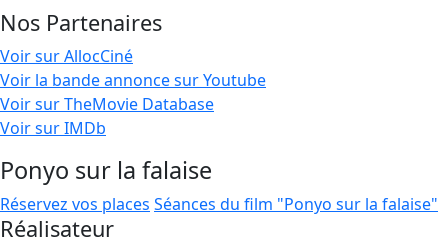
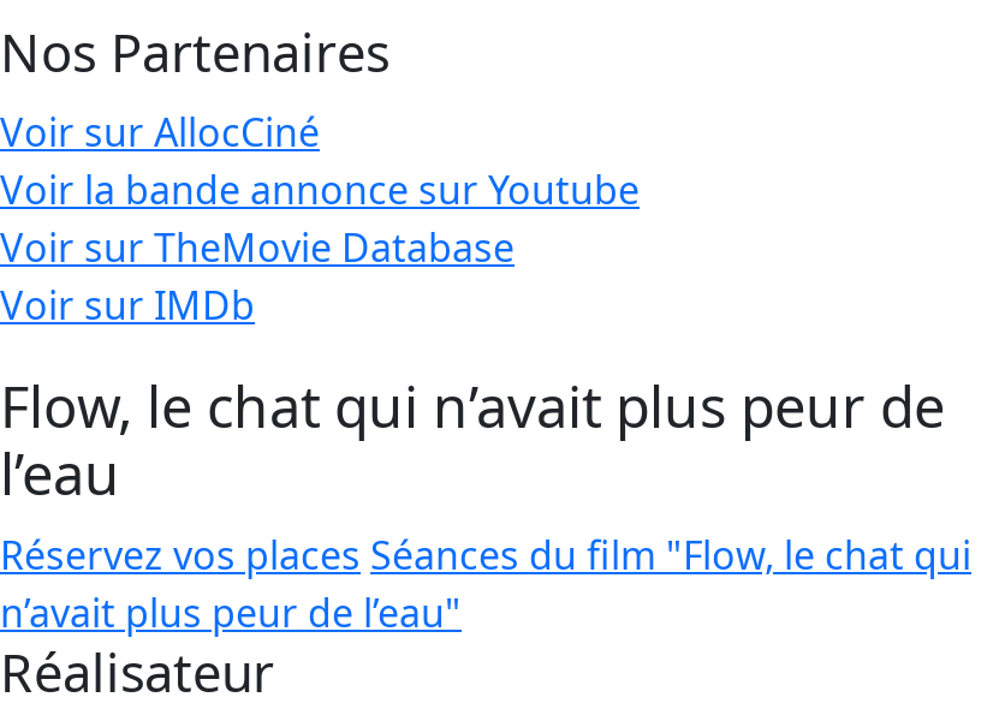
- Ponyo sur la falaise
- Réservez vos places Séances du film "Ponyo sur la falaise"
+ Flow, le chat qui n’avait plus peur de
+ l’eau
+ Réservez vos places Séances du film "Flow, le chat qui
+ n’avait plus peur de l’eau"
